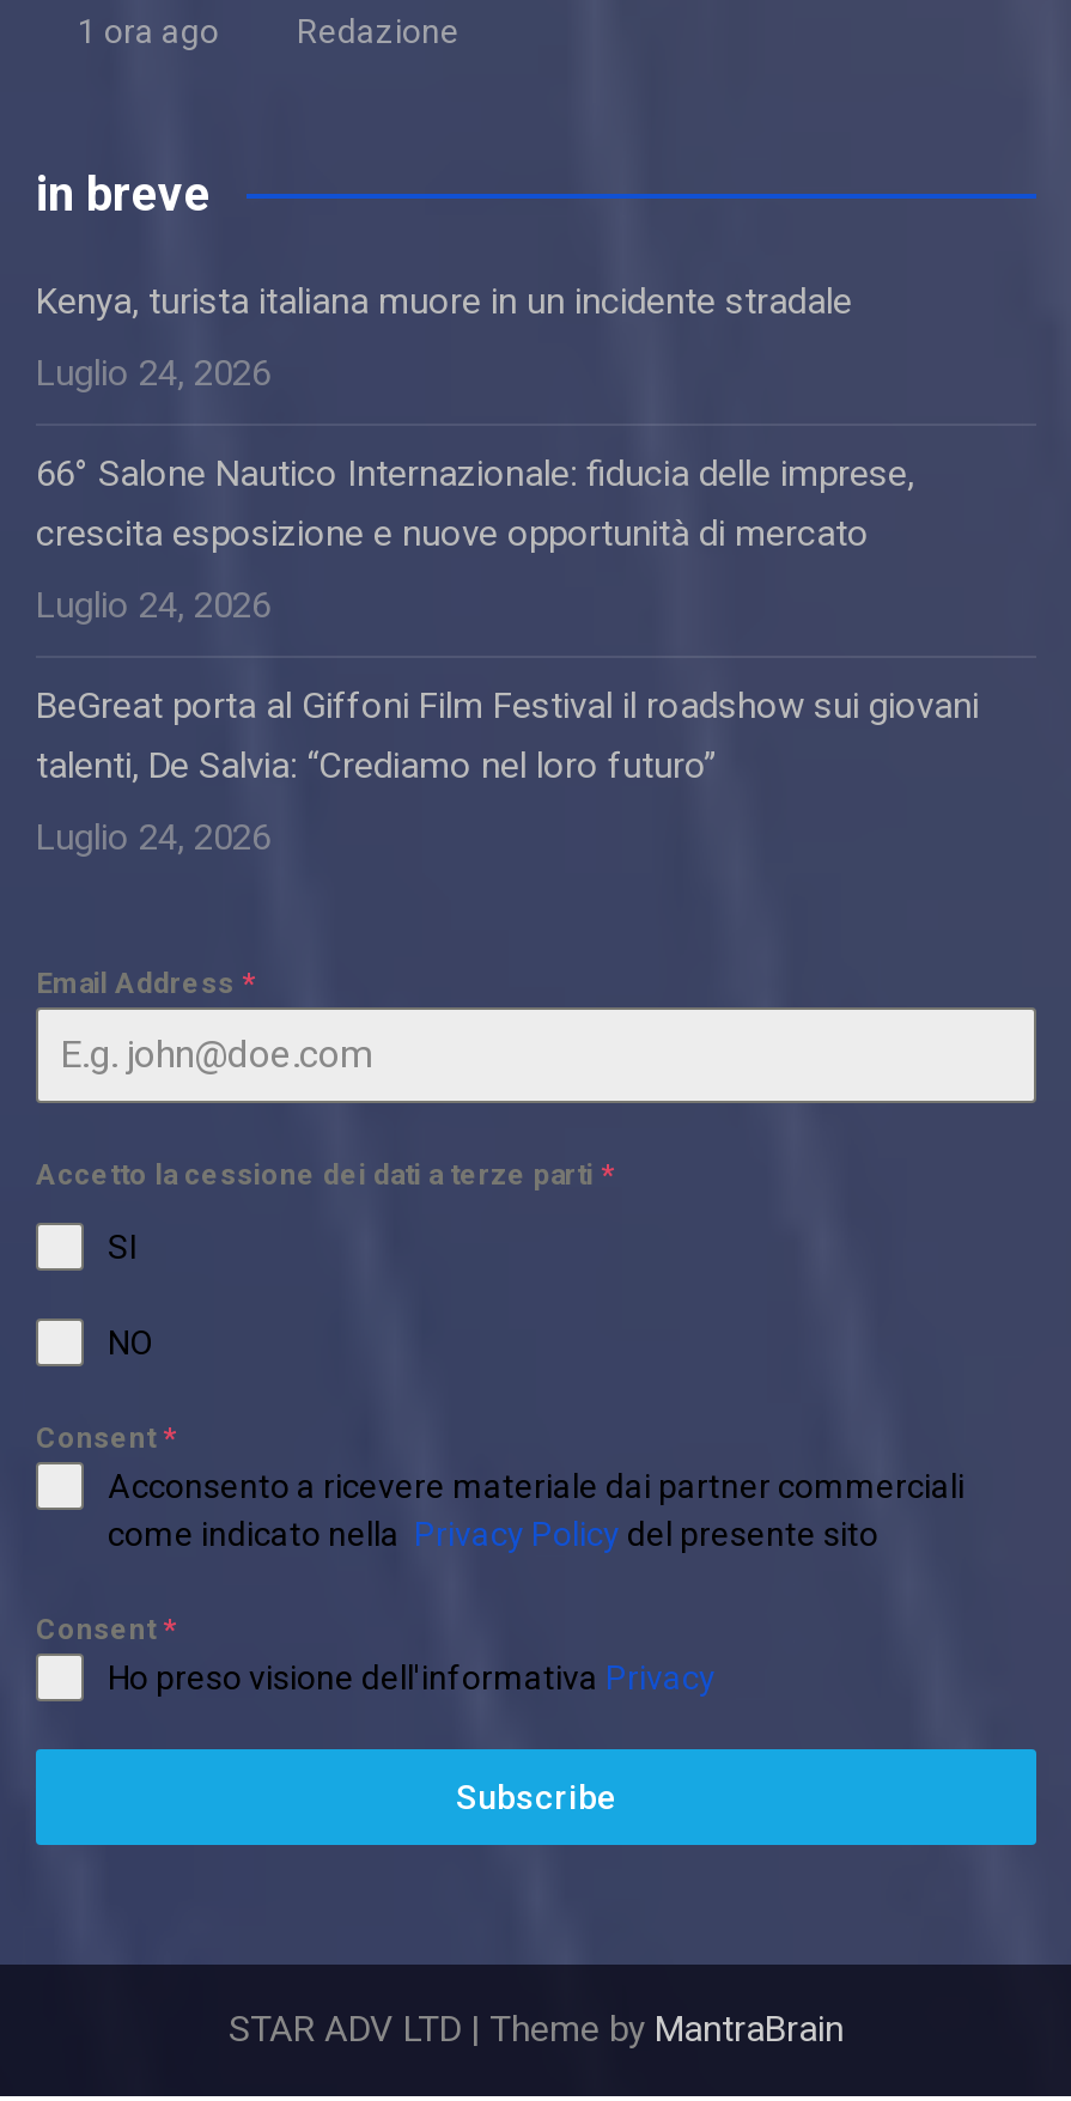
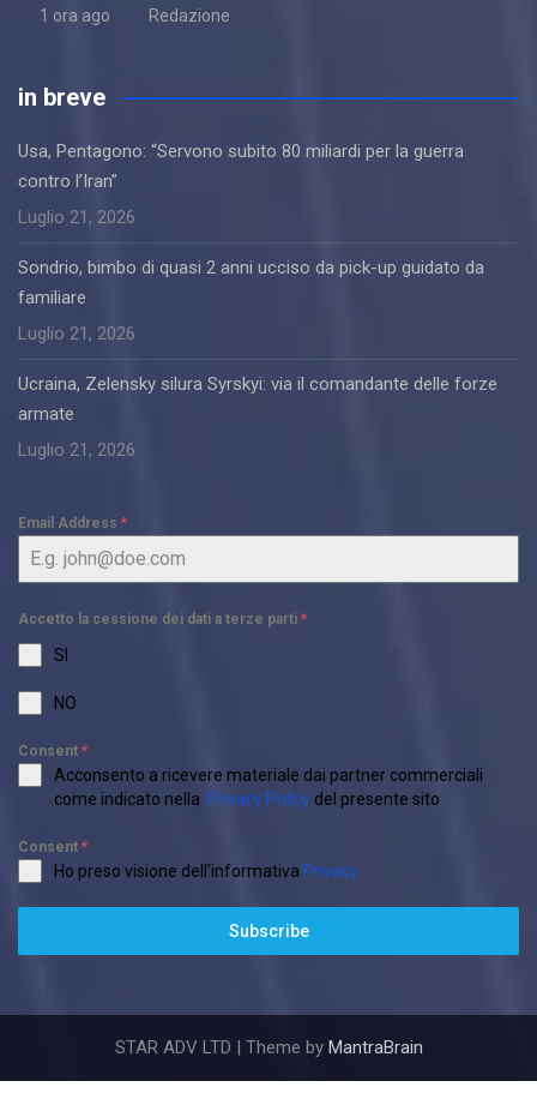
- Kenya, turista italiana muore in un incidente stradale
+ Usa, Pentagono: “Servono subito 80 miliardi per la guerra
+ contro l’Iran”

- Luglio 24, 2026
+ Luglio 21, 2026

- 66° Salone Nautico Internazionale: fiducia delle imprese,
- crescita esposizione e nuove opportunità di mercato
+ Sondrio, bimbo di quasi 2 anni ucciso da pick-up guidato da
+ familiare

- Luglio 24, 2026
+ Luglio 21, 2026

- BeGreat porta al Giffoni Film Festival il roadshow sui giovani
- talenti, De Salvia: “Crediamo nel loro futuro”
+ Ucraina, Zelensky silura Syrskyi: via il comandante delle forze
+ armate

- Luglio 24, 2026
+ Luglio 21, 2026
